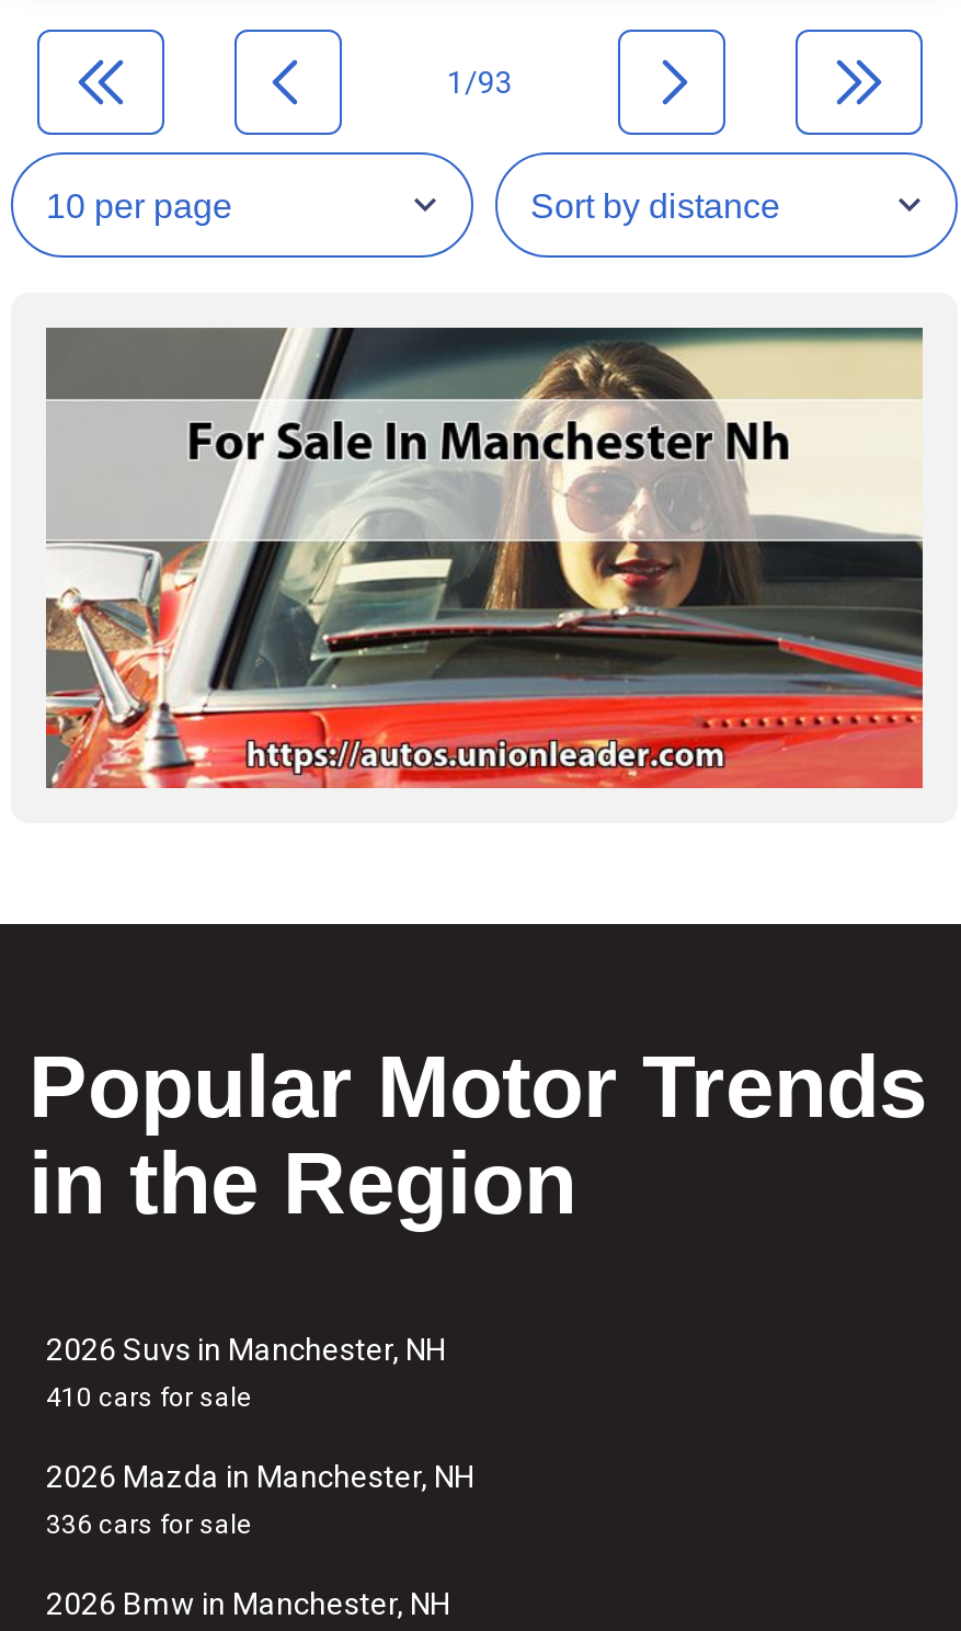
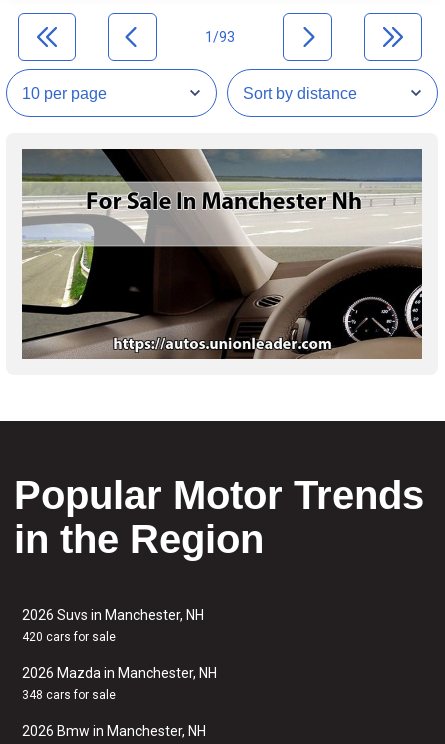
- [image]
+ [image]

- 410 cars for sale
+ 420 cars for sale

- 336 cars for sale
+ 348 cars for sale
